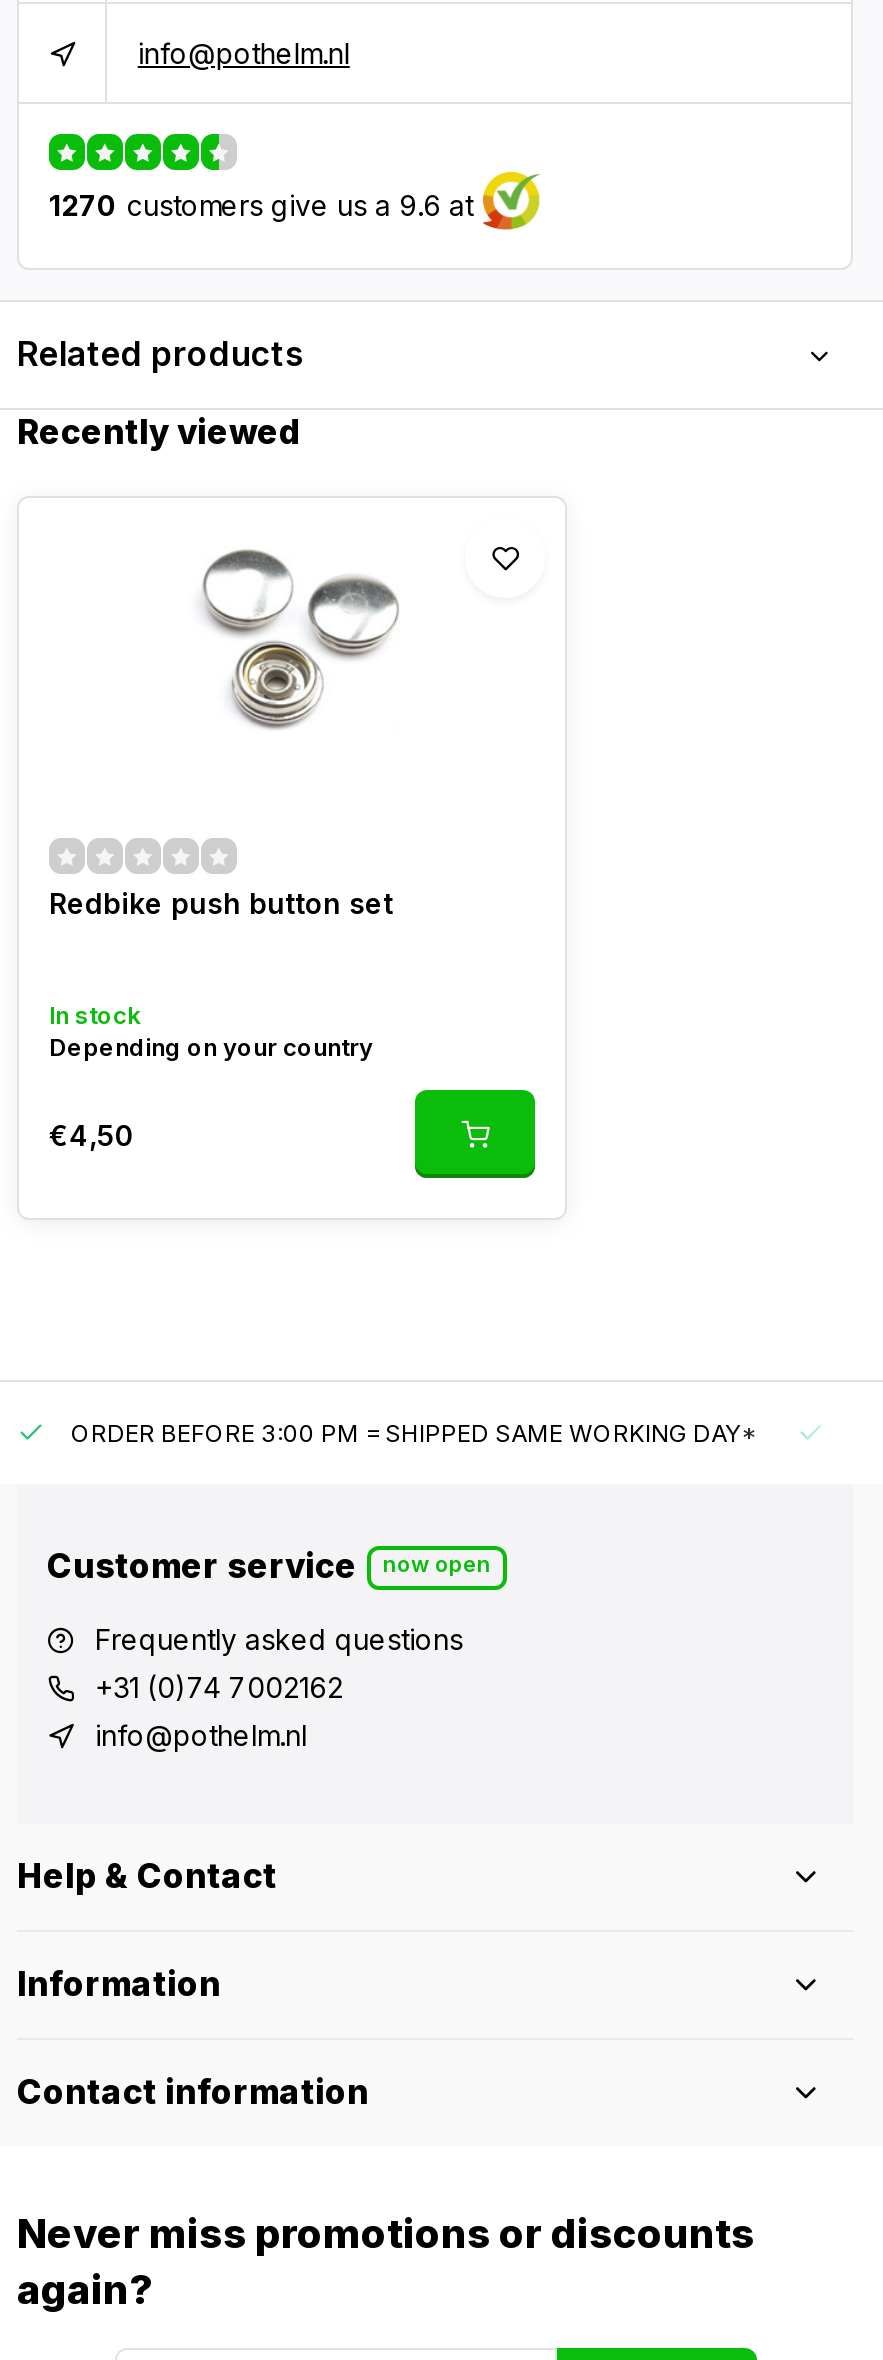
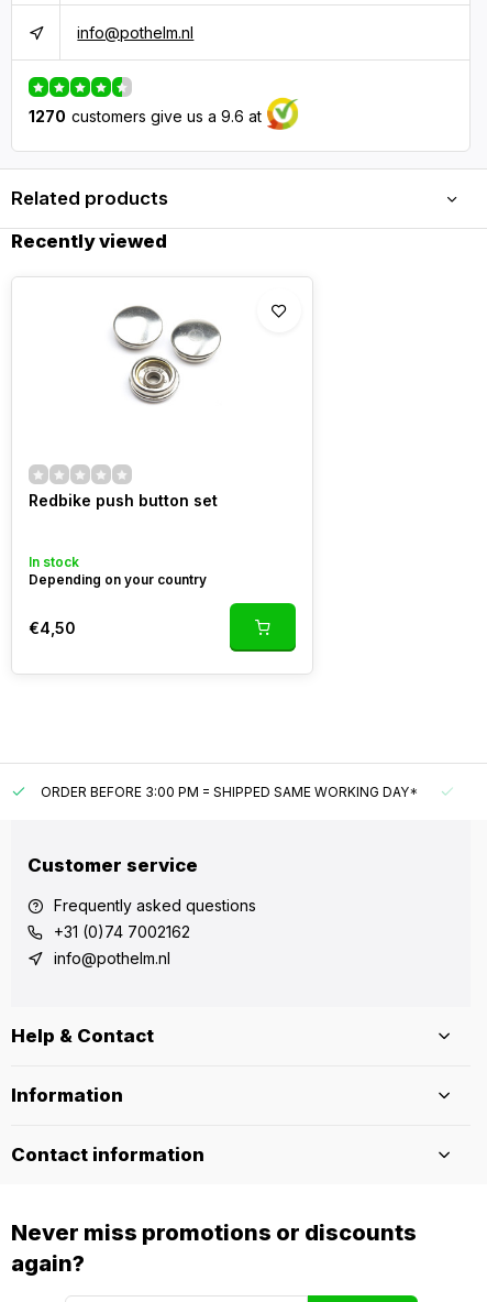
- now open
